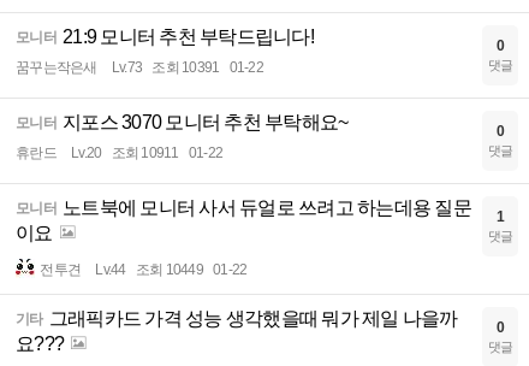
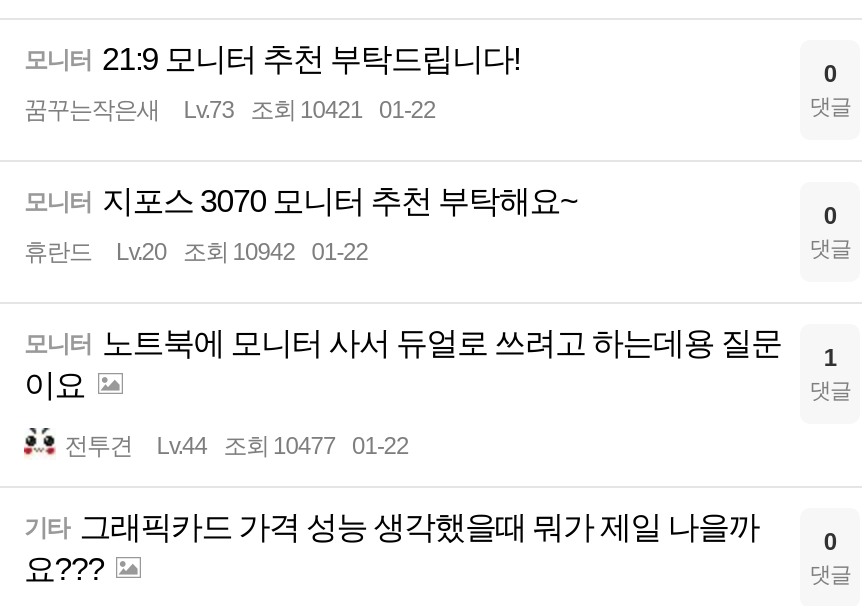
- 꿈꾸는작은새 Lv.73 조회 10391 01-22
+ 꿈꾸는작은새 Lv.73 조회 10421 01-22

- 휴란드 Lv.20 조회 10911 01-22
+ 휴란드 Lv.20 조회 10942 01-22

- 전투견 Lv.44 조회 10449 01-22
+ 전투견 Lv.44 조회 10477 01-22
